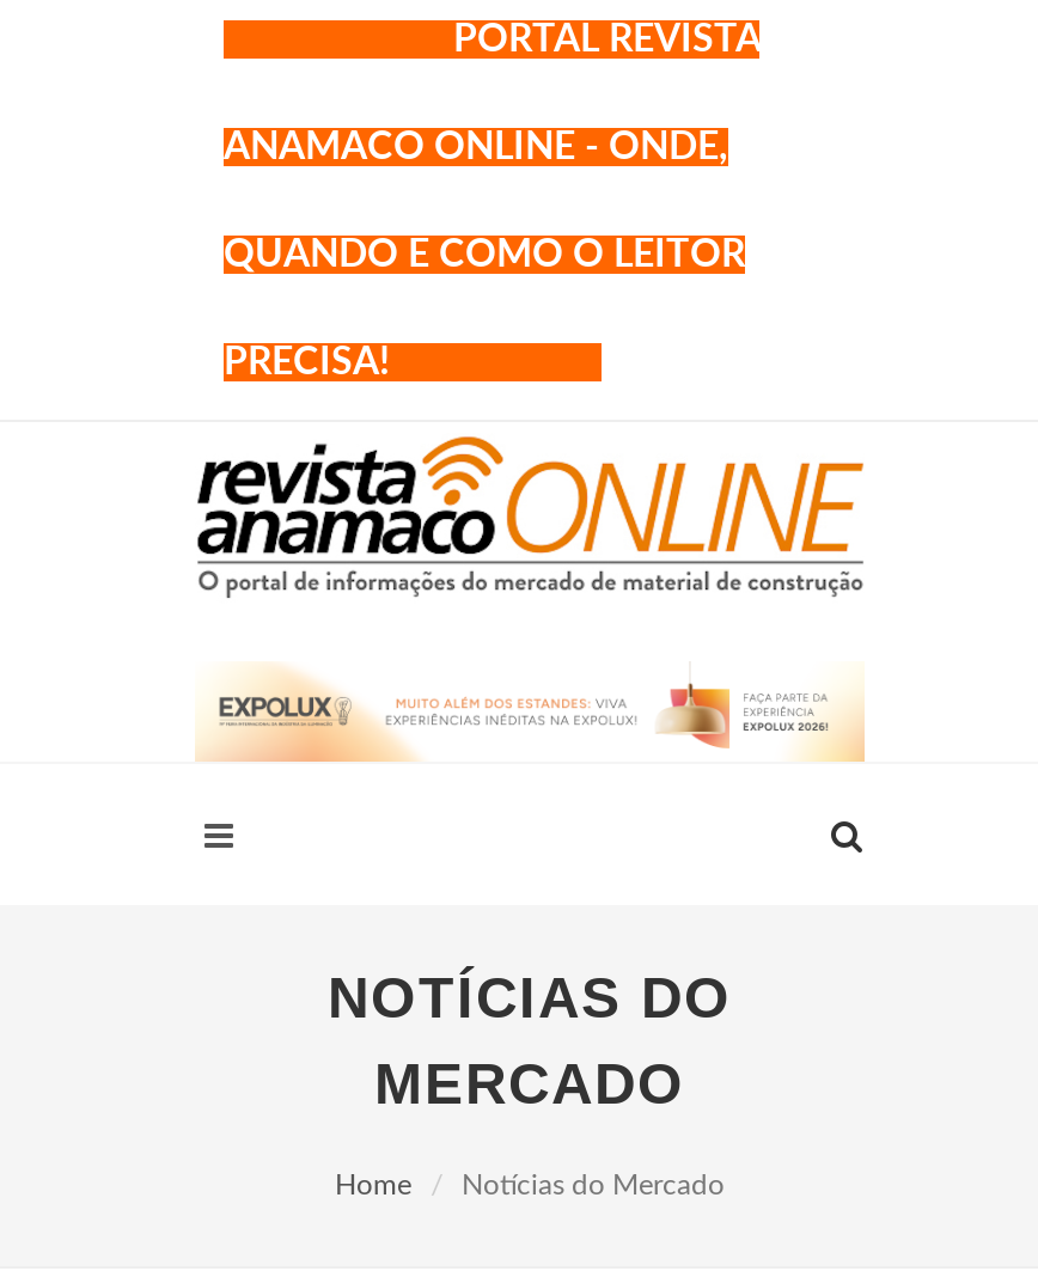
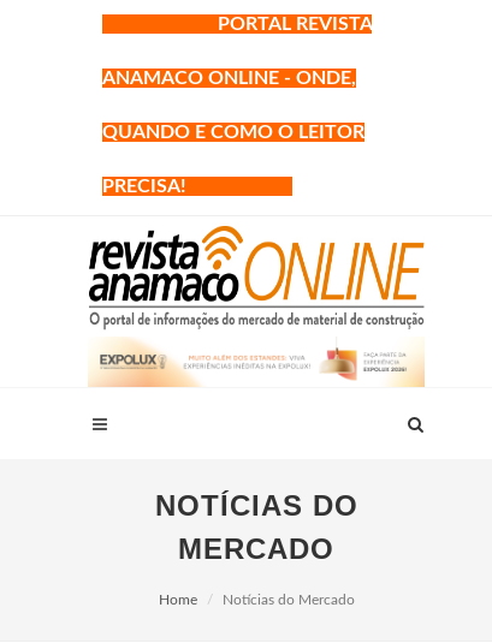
- [image]
+ [image]
